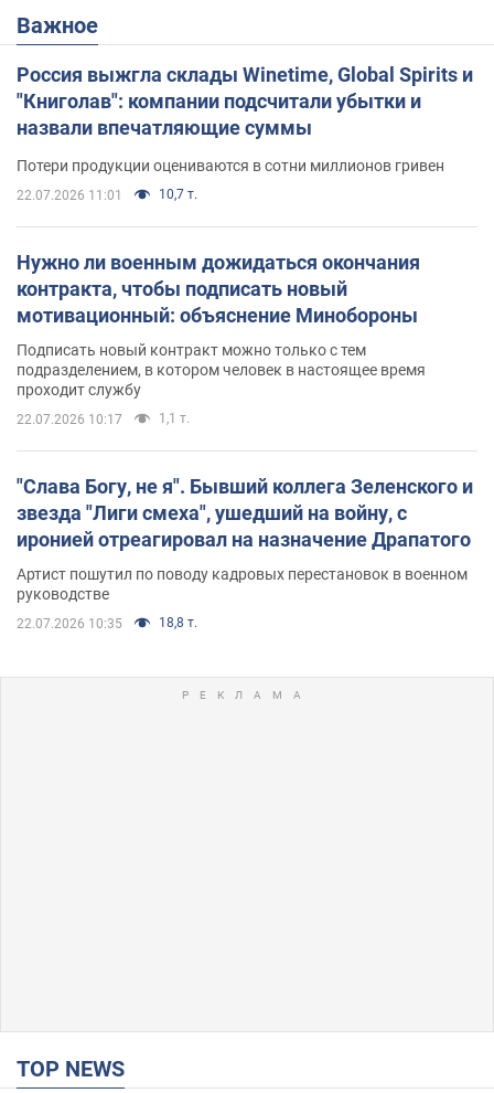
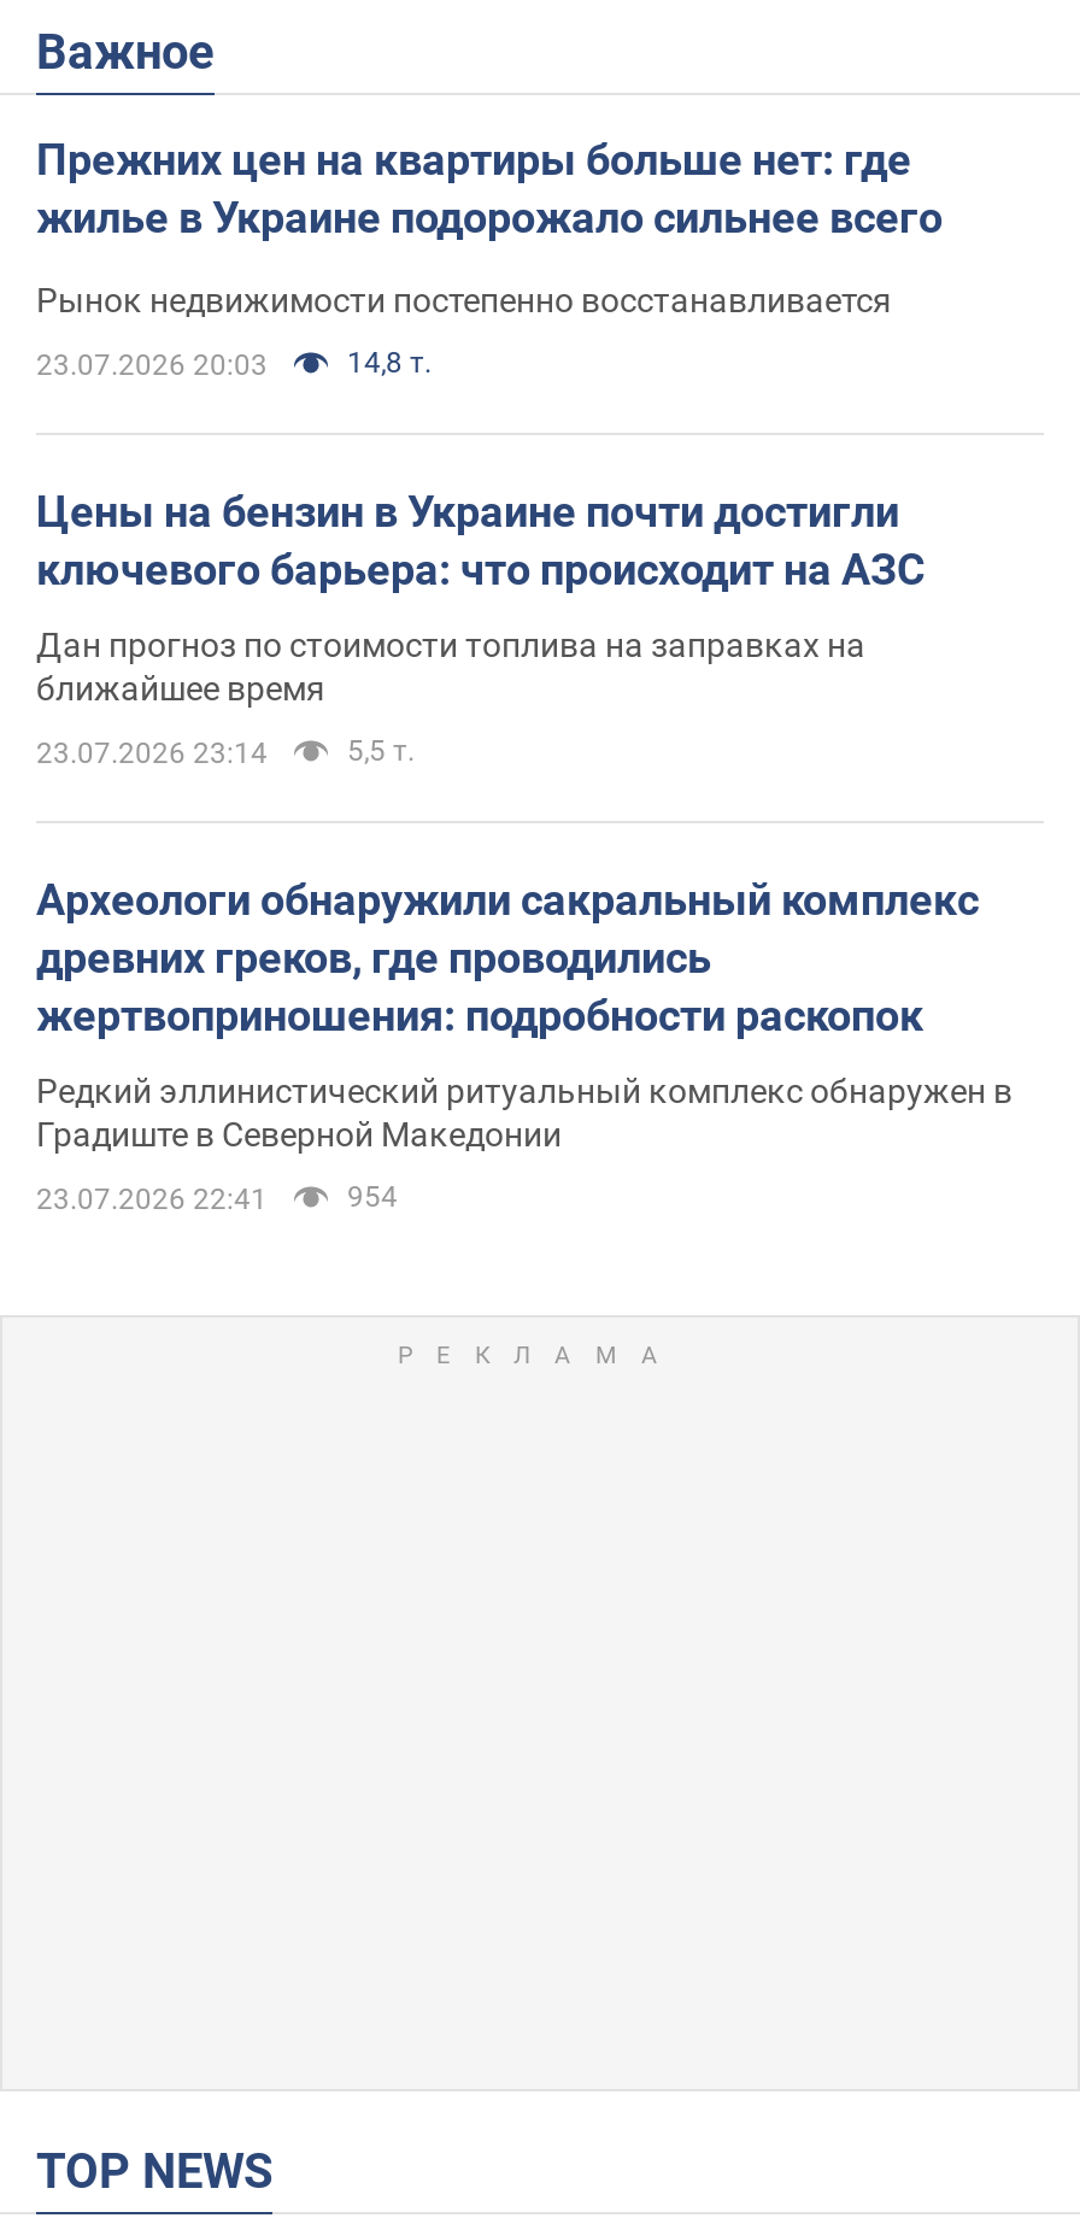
- Россия выжгла склады Winetime, Global Spirits и
- "Книголав": компании подсчитали убытки и
- назвали впечатляющие суммы
+ Прежних цен на квартиры больше нет: где
+ жилье в Украине подорожало сильнее всего

- Потери продукции оцениваются в сотни миллионов гривен
+ Рынок недвижимости постепенно восстанавливается

- 22.07.2026 11:01
- 10,7 т.
+ 23.07.2026 20:03
+ 14,8 т.

- Нужно ли военным дожидаться окончания
- контракта, чтобы подписать новый
- мотивационный: объяснение Минобороны
+ Цены на бензин в Украине почти достигли
+ ключевого барьера: что происходит на АЗС

- Подписать новый контракт можно только с тем
- подразделением, в котором человек в настоящее время
- проходит службу
+ Дан прогноз по стоимости топлива на заправках на
+ ближайшее время

- 22.07.2026 10:17
- 1,1 т.
+ 23.07.2026 23:14
+ 5,5 т.

- "Слава Богу, не я". Бывший коллега Зеленского и
- звезда "Лиги смеха", ушедший на войну, с
- иронией отреагировал на назначение Драпатого
+ Археологи обнаружили сакральный комплекс
+ древних греков, где проводились
+ жертвоприношения: подробности раскопок

- Артист пошутил по поводу кадровых перестановок в военном
- руководстве
+ Редкий эллинистический ритуальный комплекс обнаружен в
+ Градиште в Северной Македонии

- 22.07.2026 10:35
- 18,8 т.
+ 23.07.2026 22:41
+ 954
